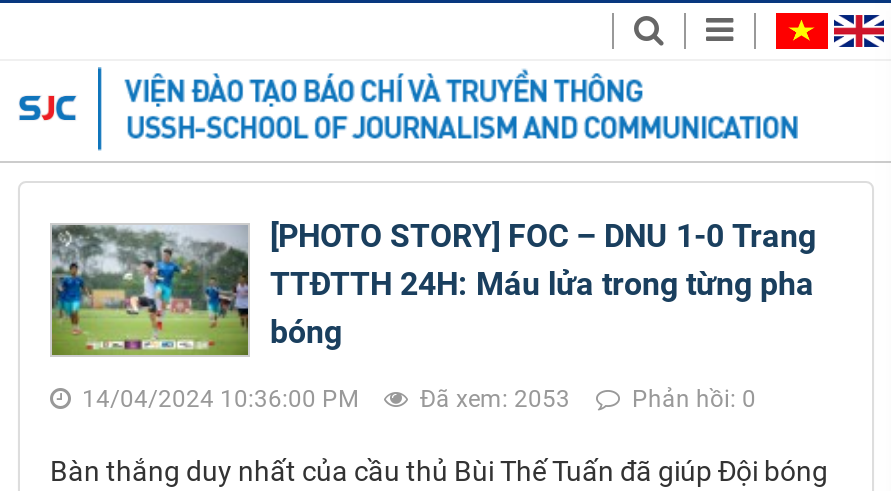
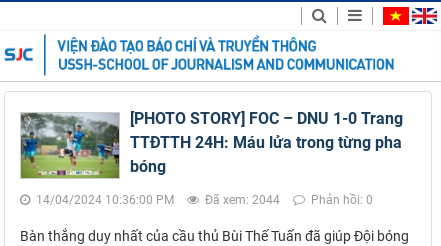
- 14/04/2024 10:36:00 PM Đã xem: 2053 Phản hồi: 0
+ 14/04/2024 10:36:00 PM Đã xem: 2044 Phản hồi: 0
